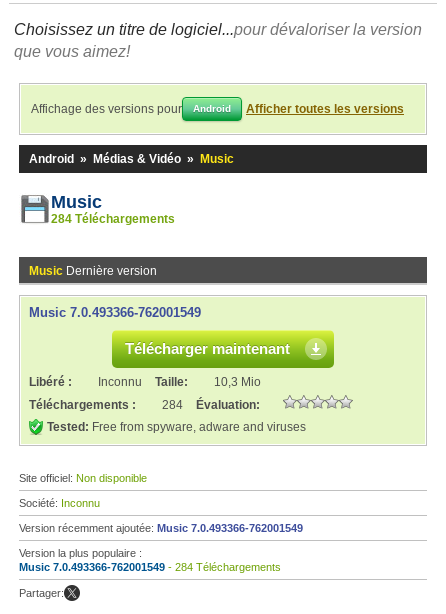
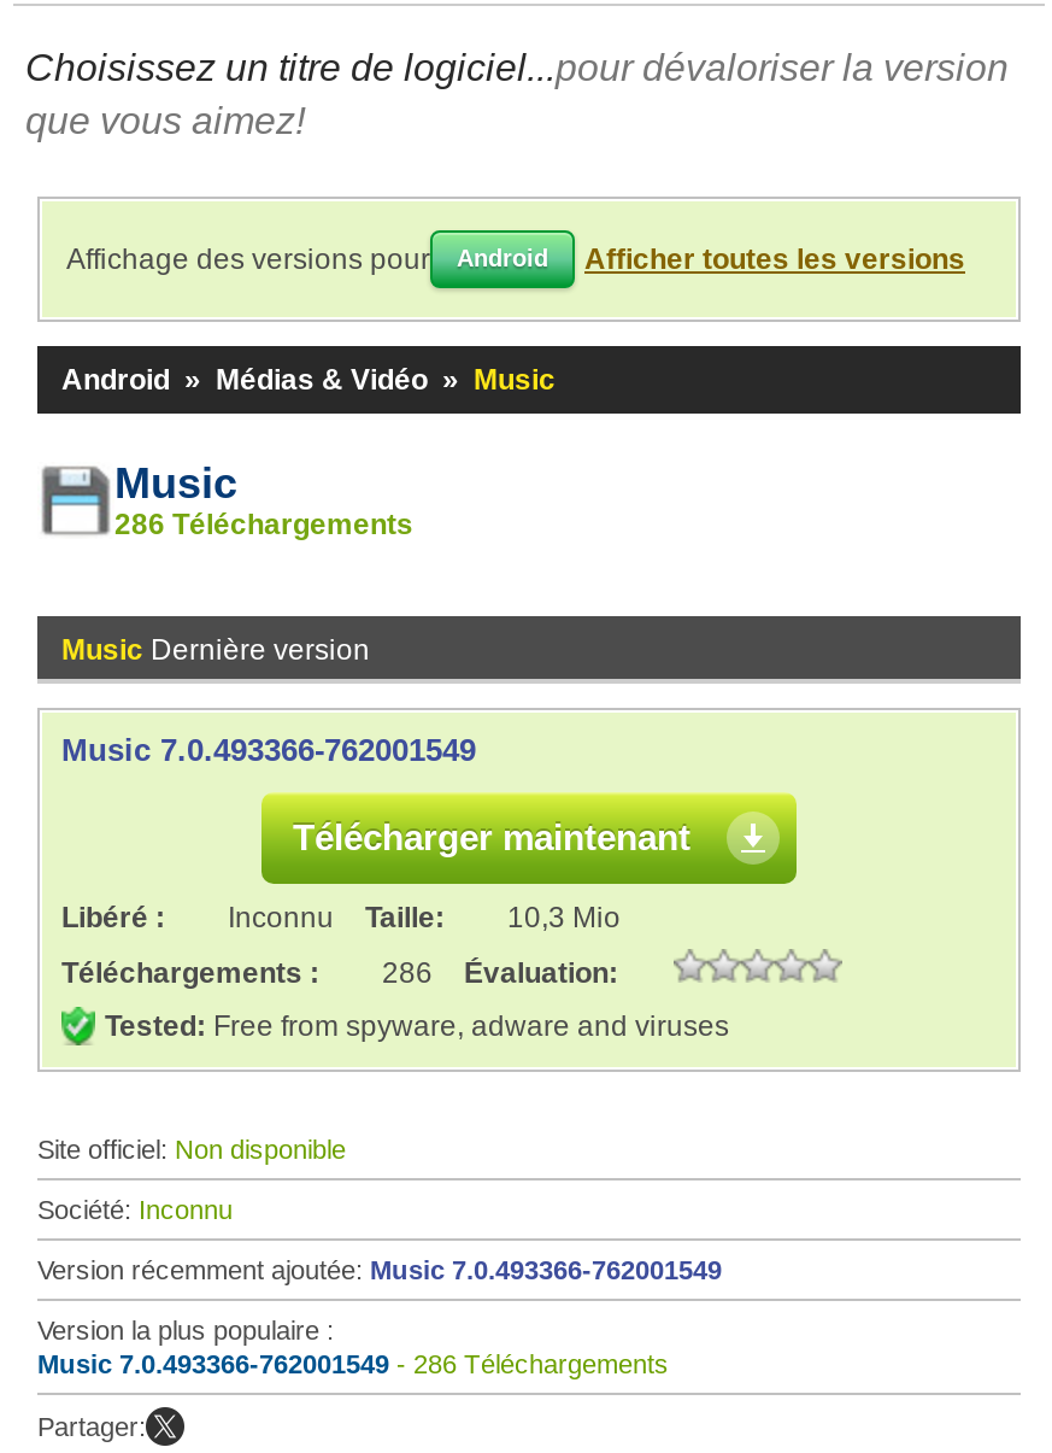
- 284 Téléchargements
+ 286 Téléchargements

- Téléchargements : 284 Évaluation:
+ Téléchargements : 286 Évaluation:

- Music 7.0.493366-762001549 - 284 Téléchargements
+ Music 7.0.493366-762001549 - 286 Téléchargements
